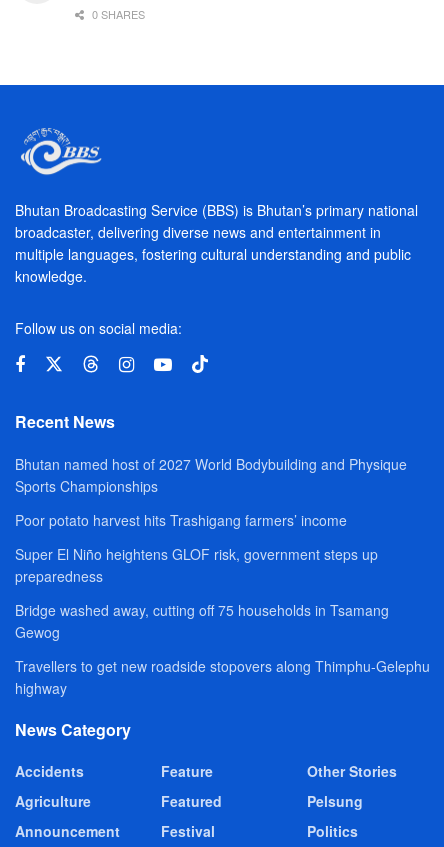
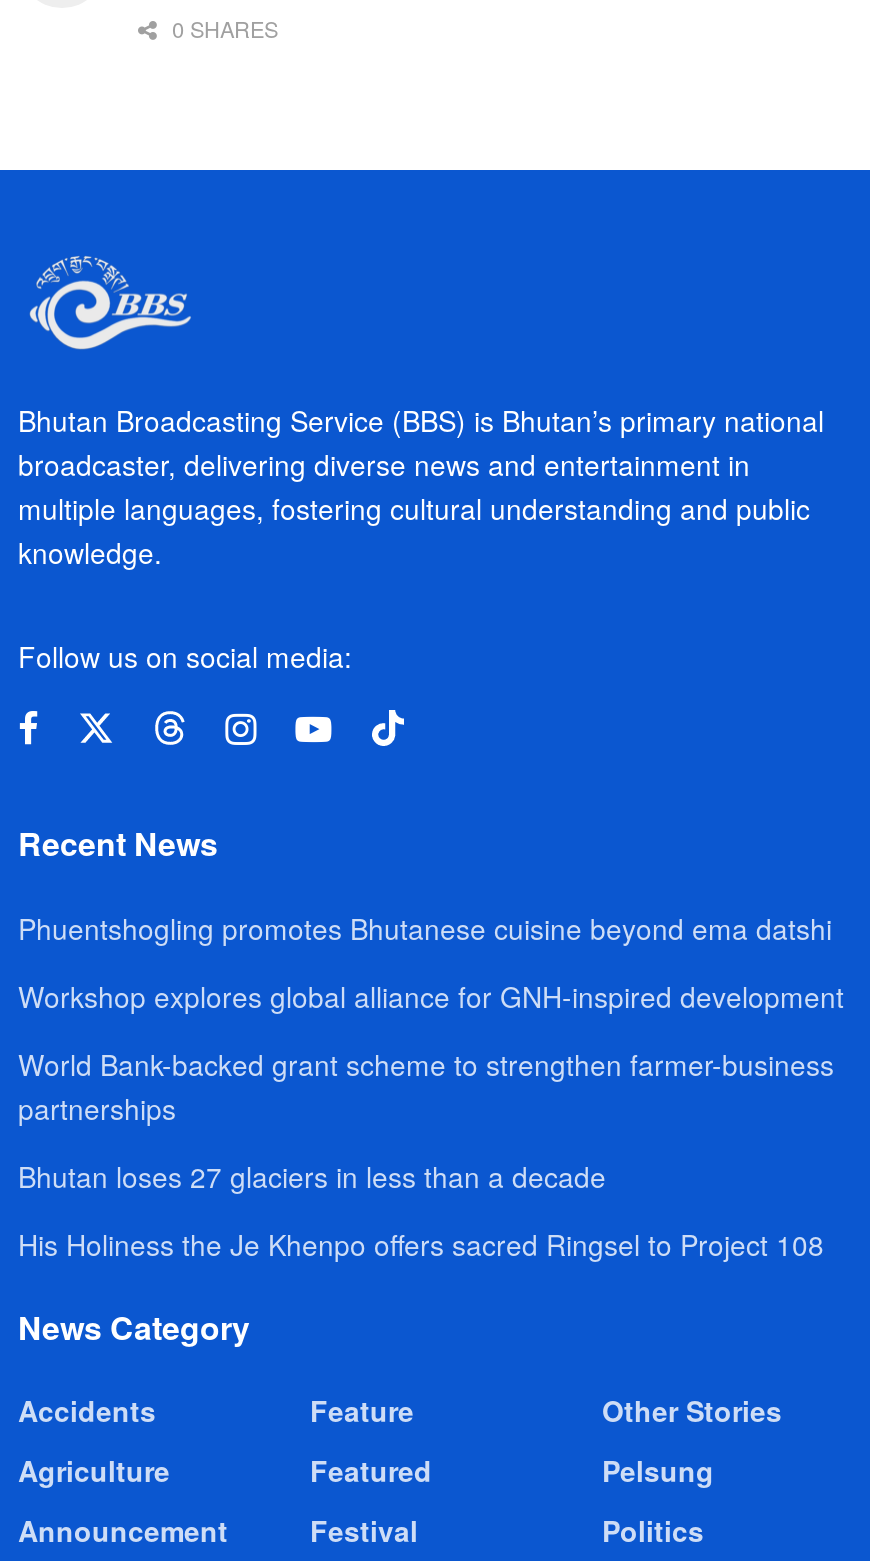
- Bhutan named host of 2027 World Bodybuilding and Physique
- Sports Championships
+ Phuentshogling promotes Bhutanese cuisine beyond ema datshi

- Poor potato harvest hits Trashigang farmers’ income
+ Workshop explores global alliance for GNH-inspired development

- Super El Niño heightens GLOF risk, government steps up
- preparedness
+ World Bank-backed grant scheme to strengthen farmer-business
+ partnerships

- Bridge washed away, cutting off 75 households in Tsamang
- Gewog
+ Bhutan loses 27 glaciers in less than a decade

- Travellers to get new roadside stopovers along Thimphu-Gelephu
- highway
+ His Holiness the Je Khenpo offers sacred Ringsel to Project 108
